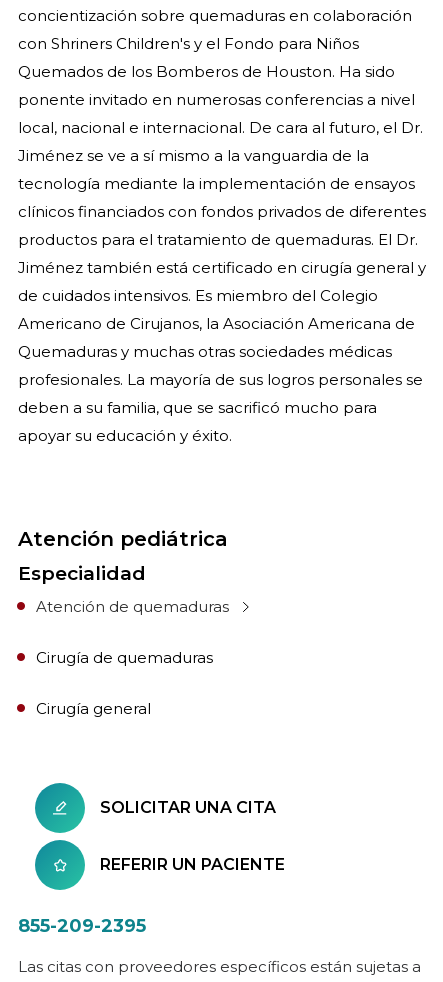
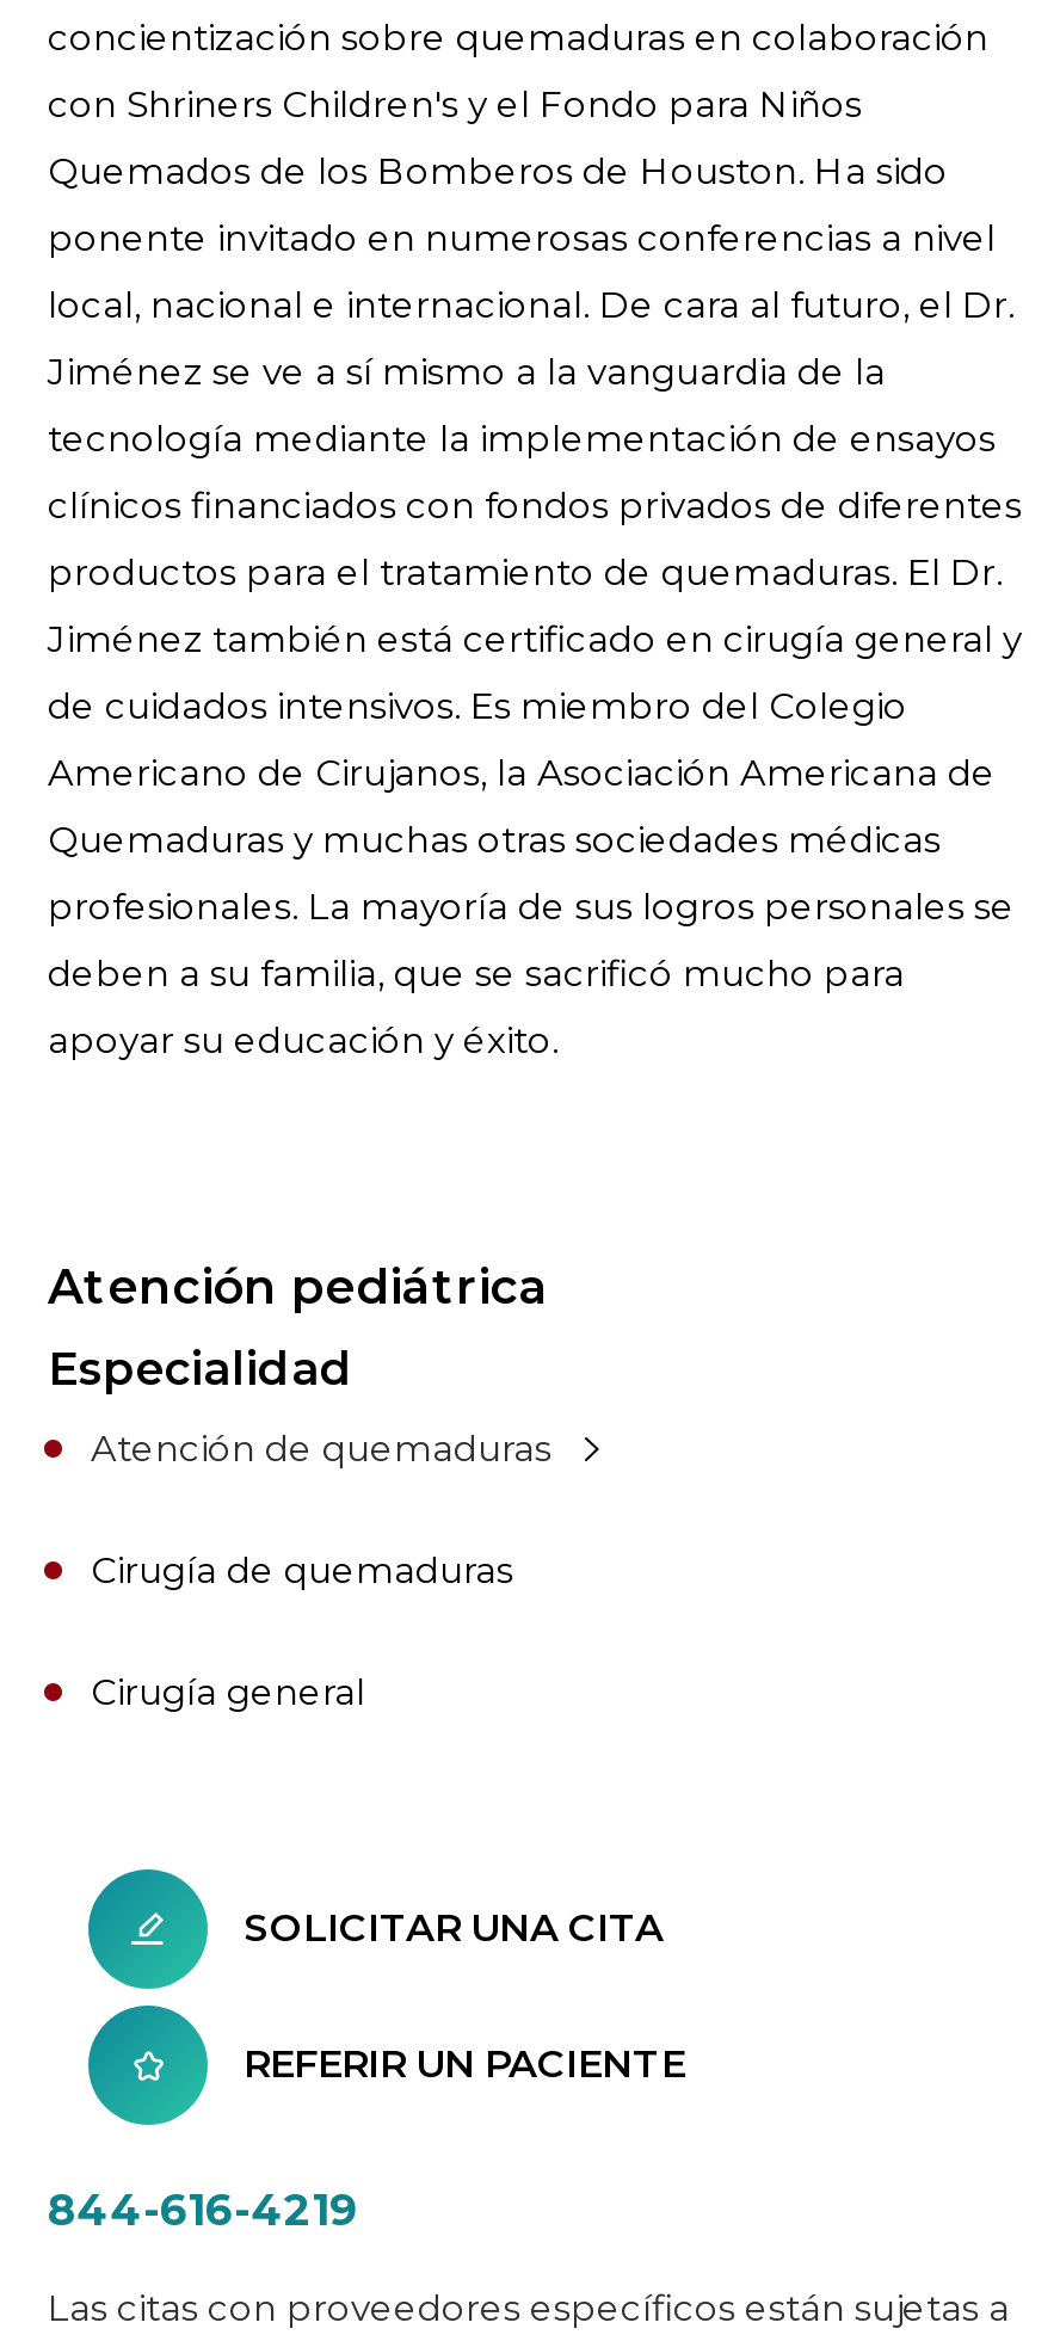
- 855-209-2395
+ 844-616-4219
